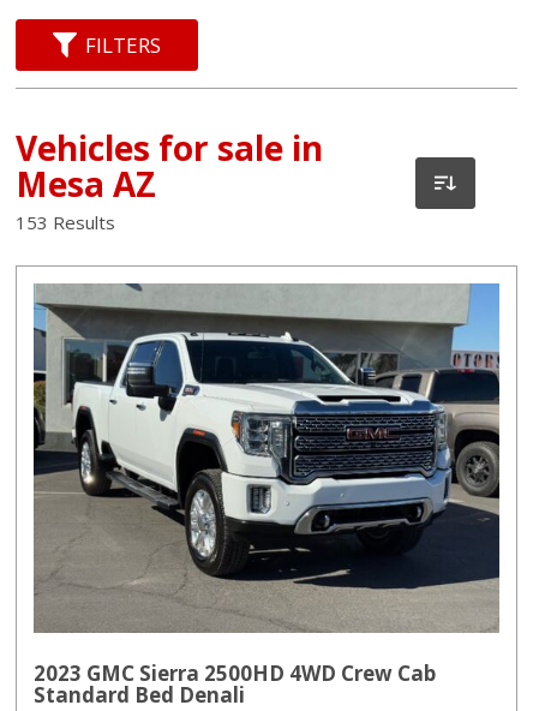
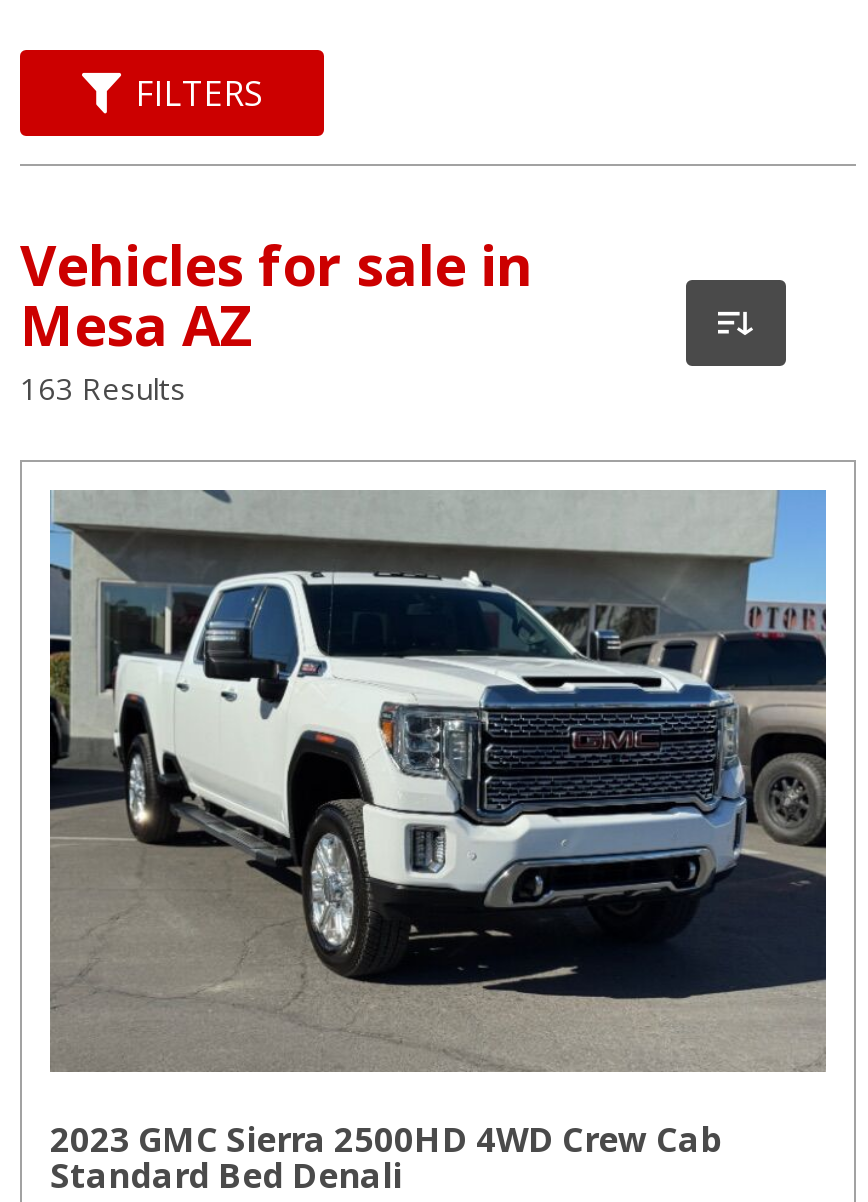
- 153 Results
+ 163 Results
